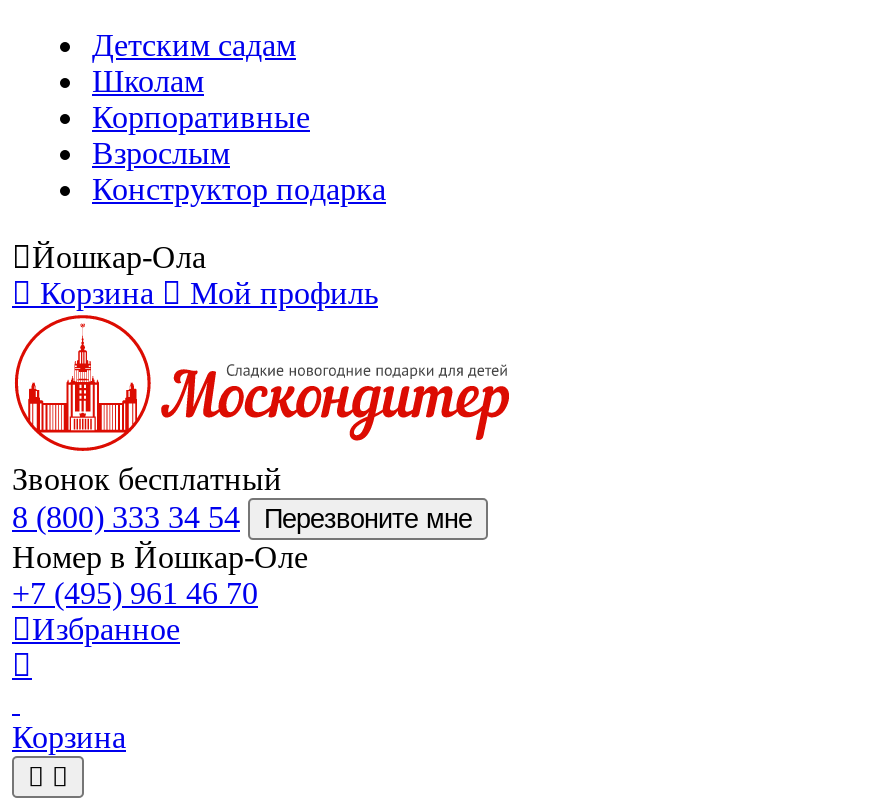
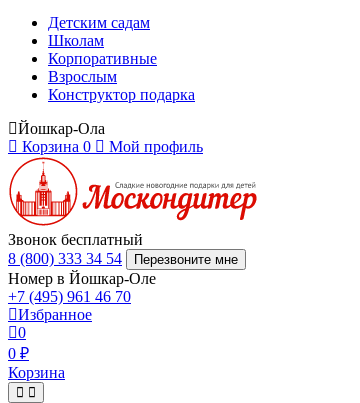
- Корзина
+ Корзина 0

+ 0
+ 0 ₽
